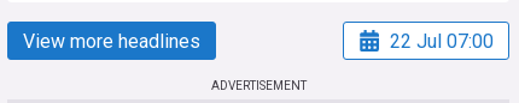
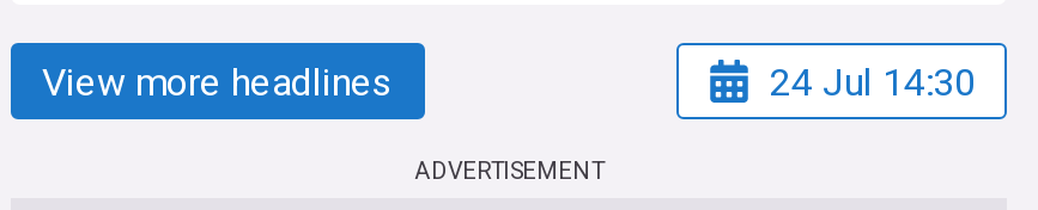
- 22 Jul 07:00
+ 24 Jul 14:30
